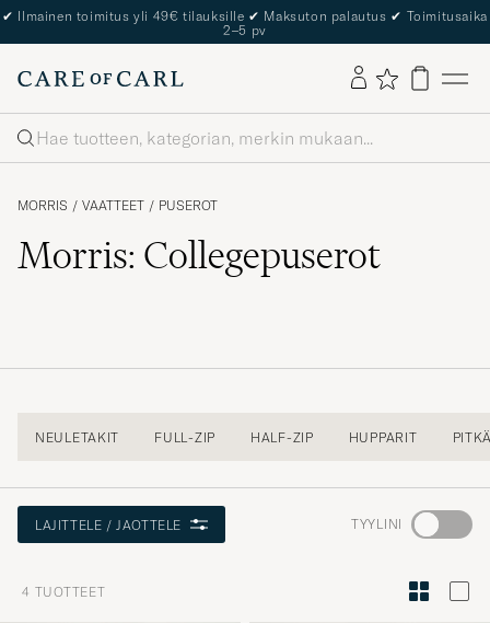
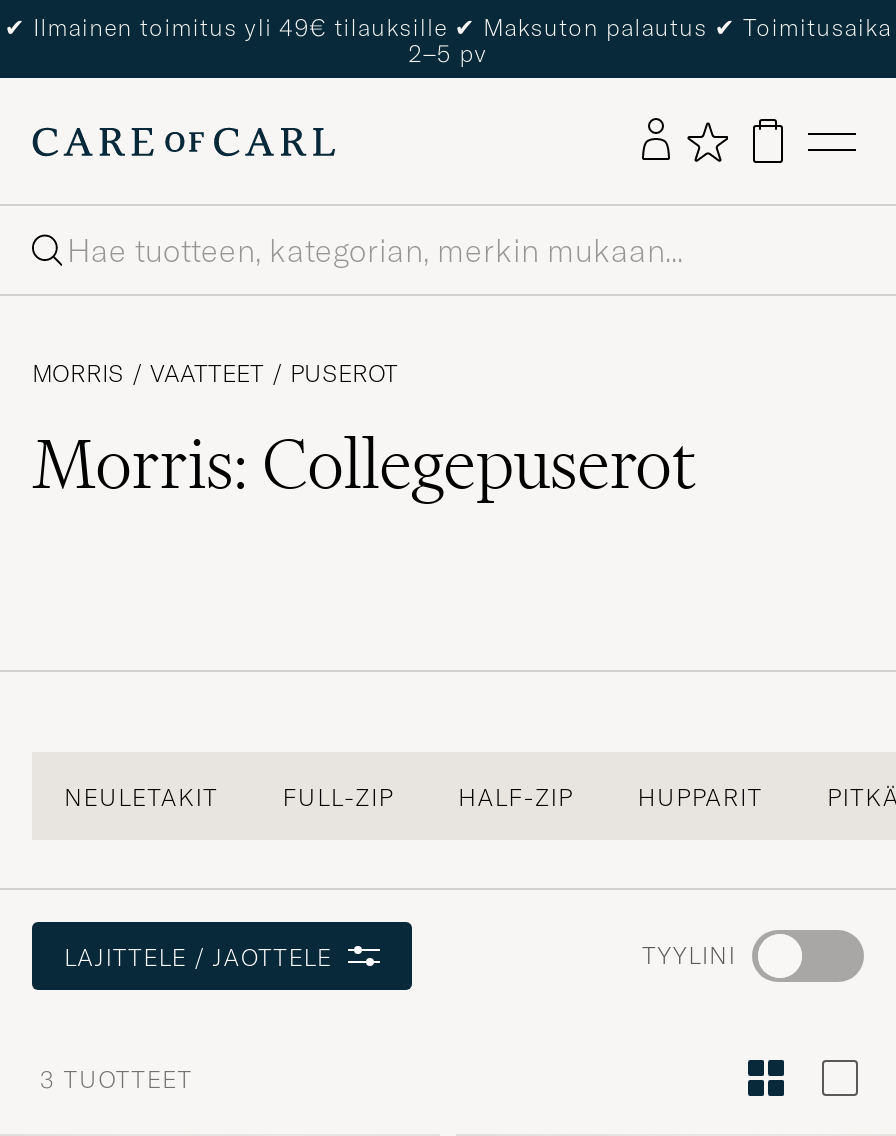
- 4 TUOTTEET
+ 3 TUOTTEET
